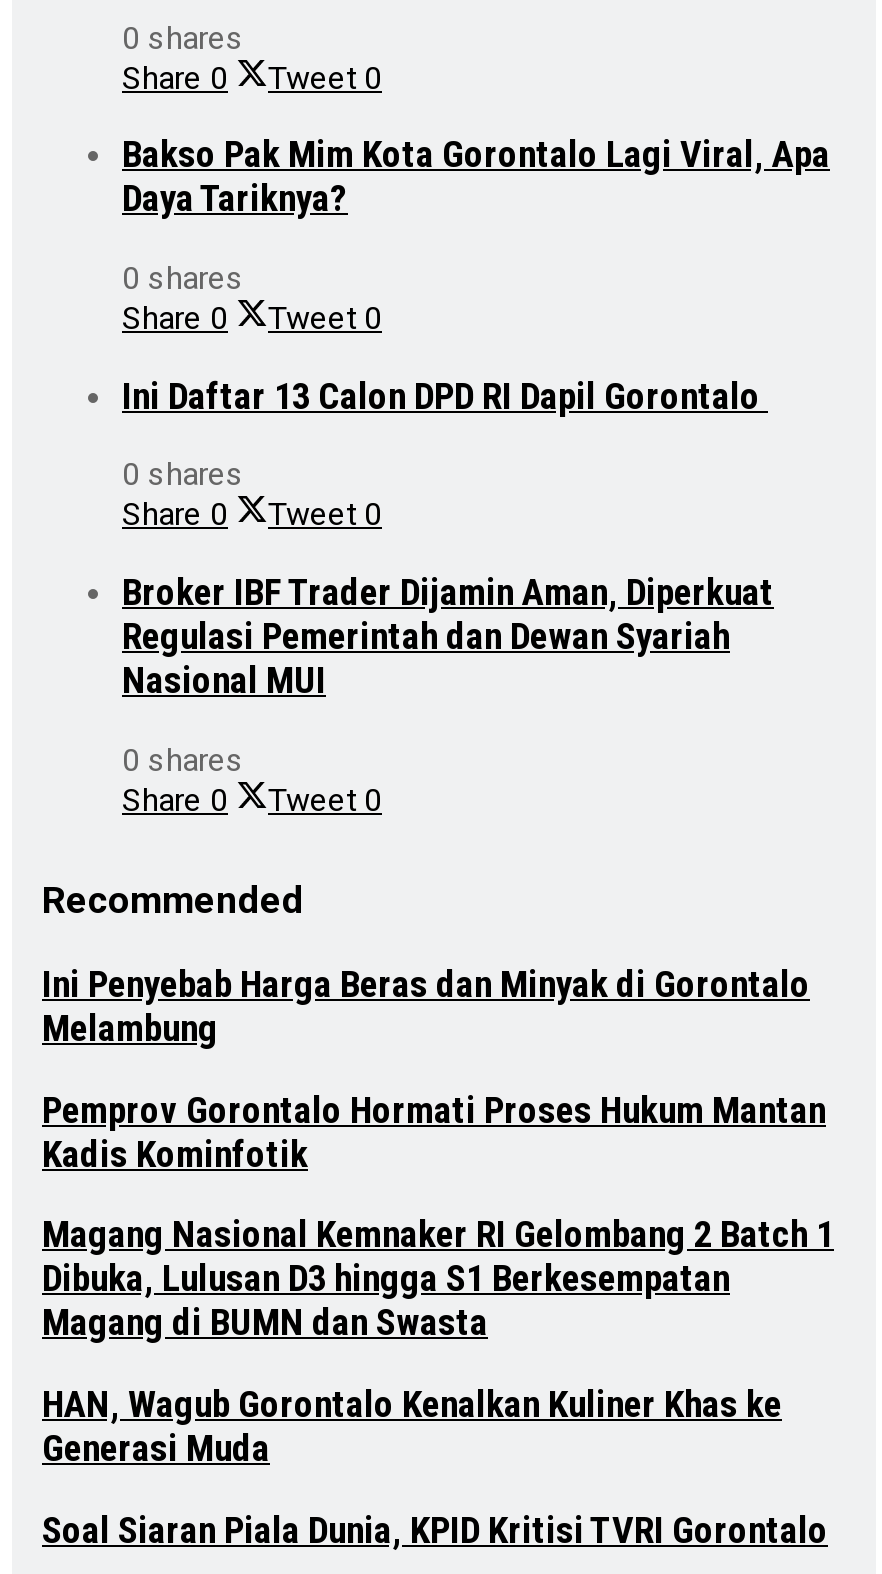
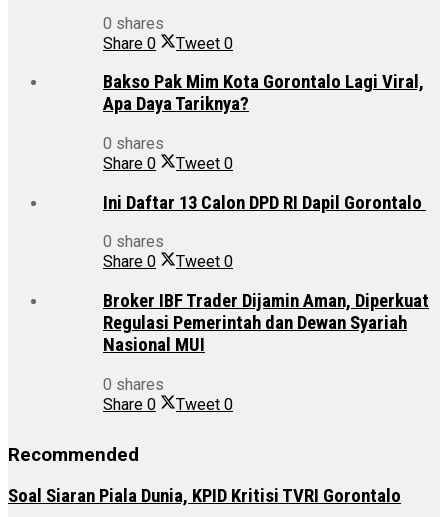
- Ini Penyebab Harga Beras dan Minyak di Gorontalo
- Melambung
- Pemprov Gorontalo Hormati Proses Hukum Mantan
- Kadis Kominfotik
- Magang Nasional Kemnaker RI Gelombang 2 Batch 1
- Dibuka, Lulusan D3 hingga S1 Berkesempatan
- Magang di BUMN dan Swasta
- HAN, Wagub Gorontalo Kenalkan Kuliner Khas ke
- Generasi Muda
